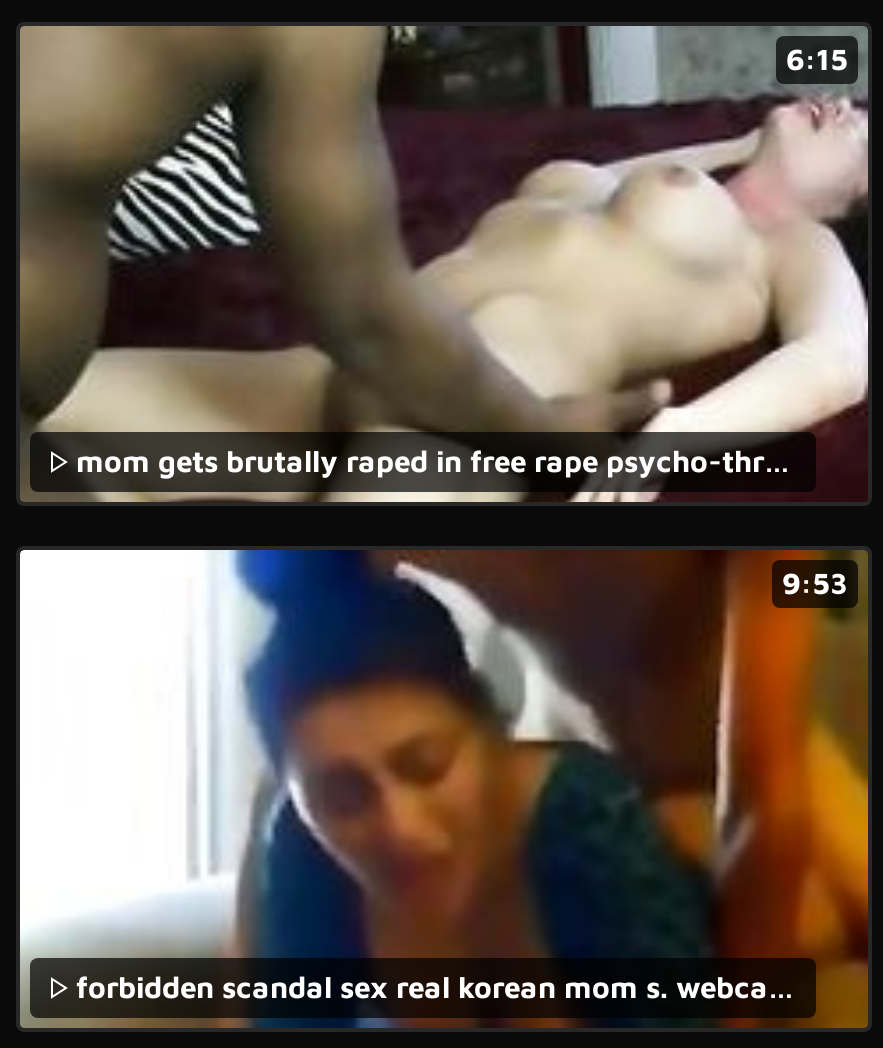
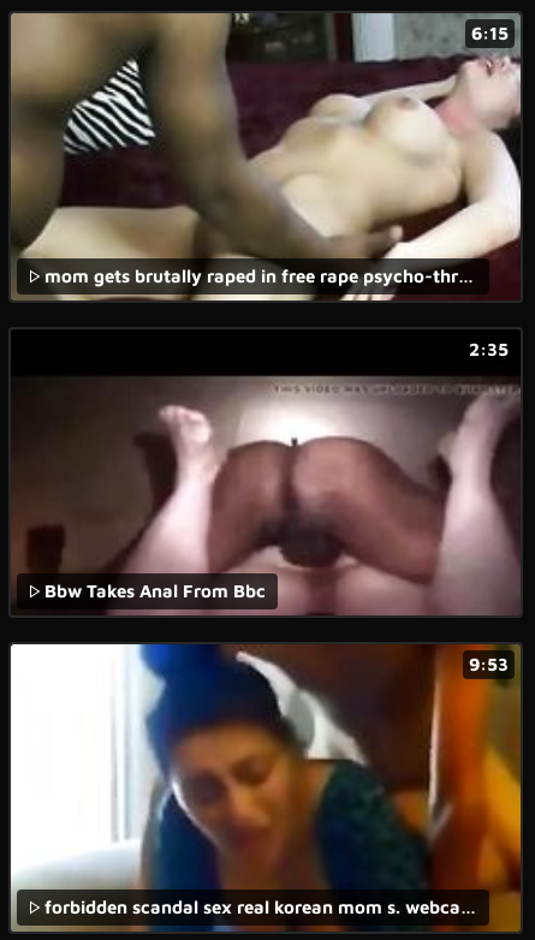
+ [image]
+ Bbw Takes Anal From Bbc

+ 2:35
